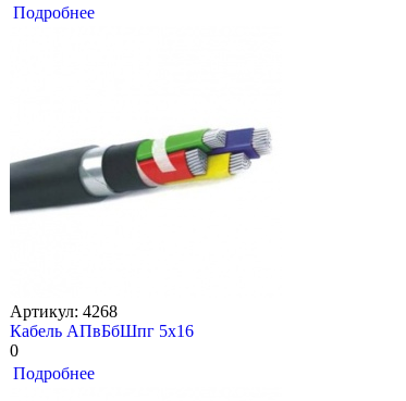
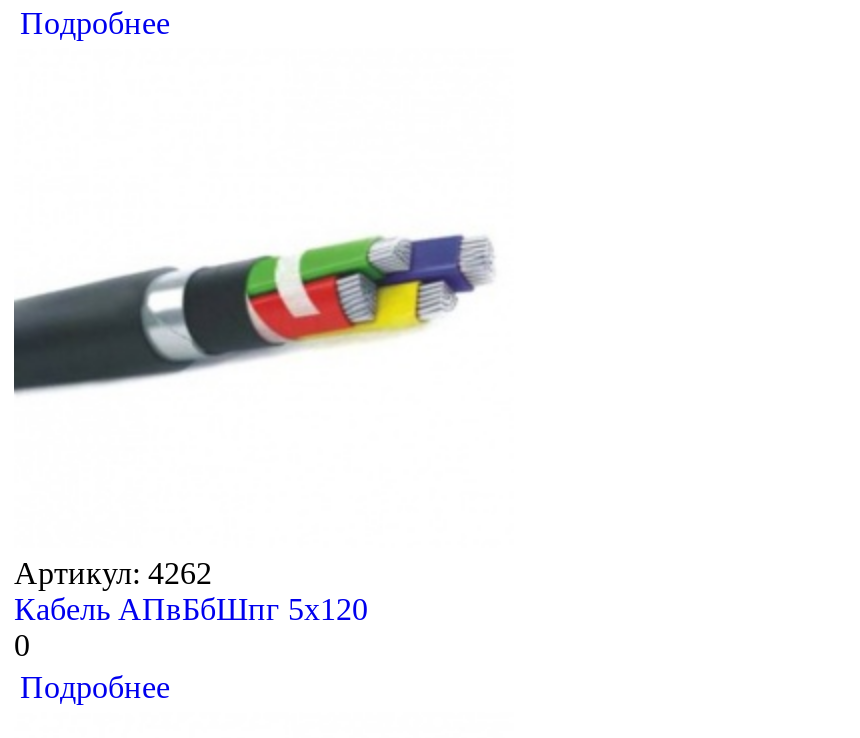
- Артикул: 4268
+ Артикул: 4262

- Кабель АПвБбШпг 5х16
+ Кабель АПвБбШпг 5х120
